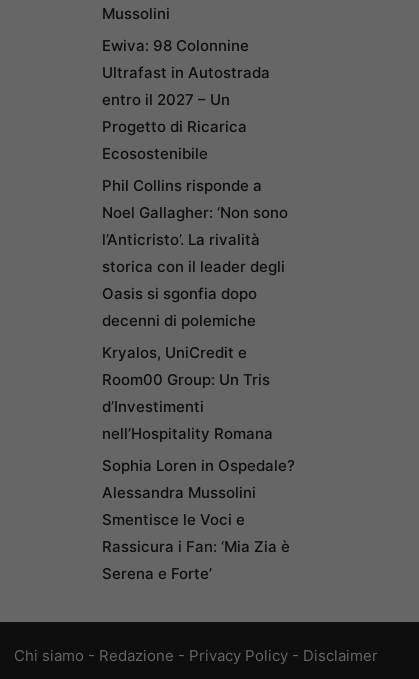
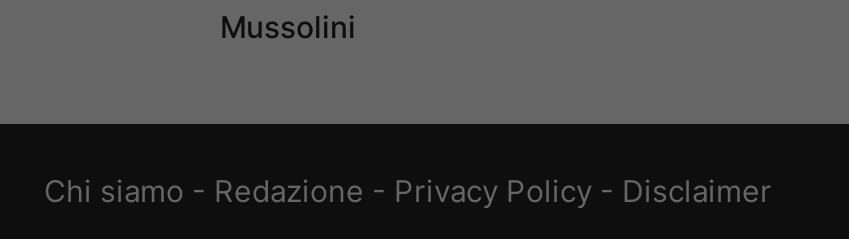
- Ewiva: 98 Colonnine
- Ultrafast in Autostrada
- entro il 2027 – Un
- Progetto di Ricarica
- Ecosostenibile
- Phil Collins risponde a
- Noel Gallagher: ‘Non sono
- l’Anticristo’. La rivalità
- storica con il leader degli
- Oasis si sgonfia dopo
- decenni di polemiche
- Kryalos, UniCredit e
- Room00 Group: Un Tris
- d’Investimenti
- nell’Hospitality Romana
- Sophia Loren in Ospedale?
- Alessandra Mussolini
- Smentisce le Voci e
- Rassicura i Fan: ‘Mia Zia è
- Serena e Forte’
